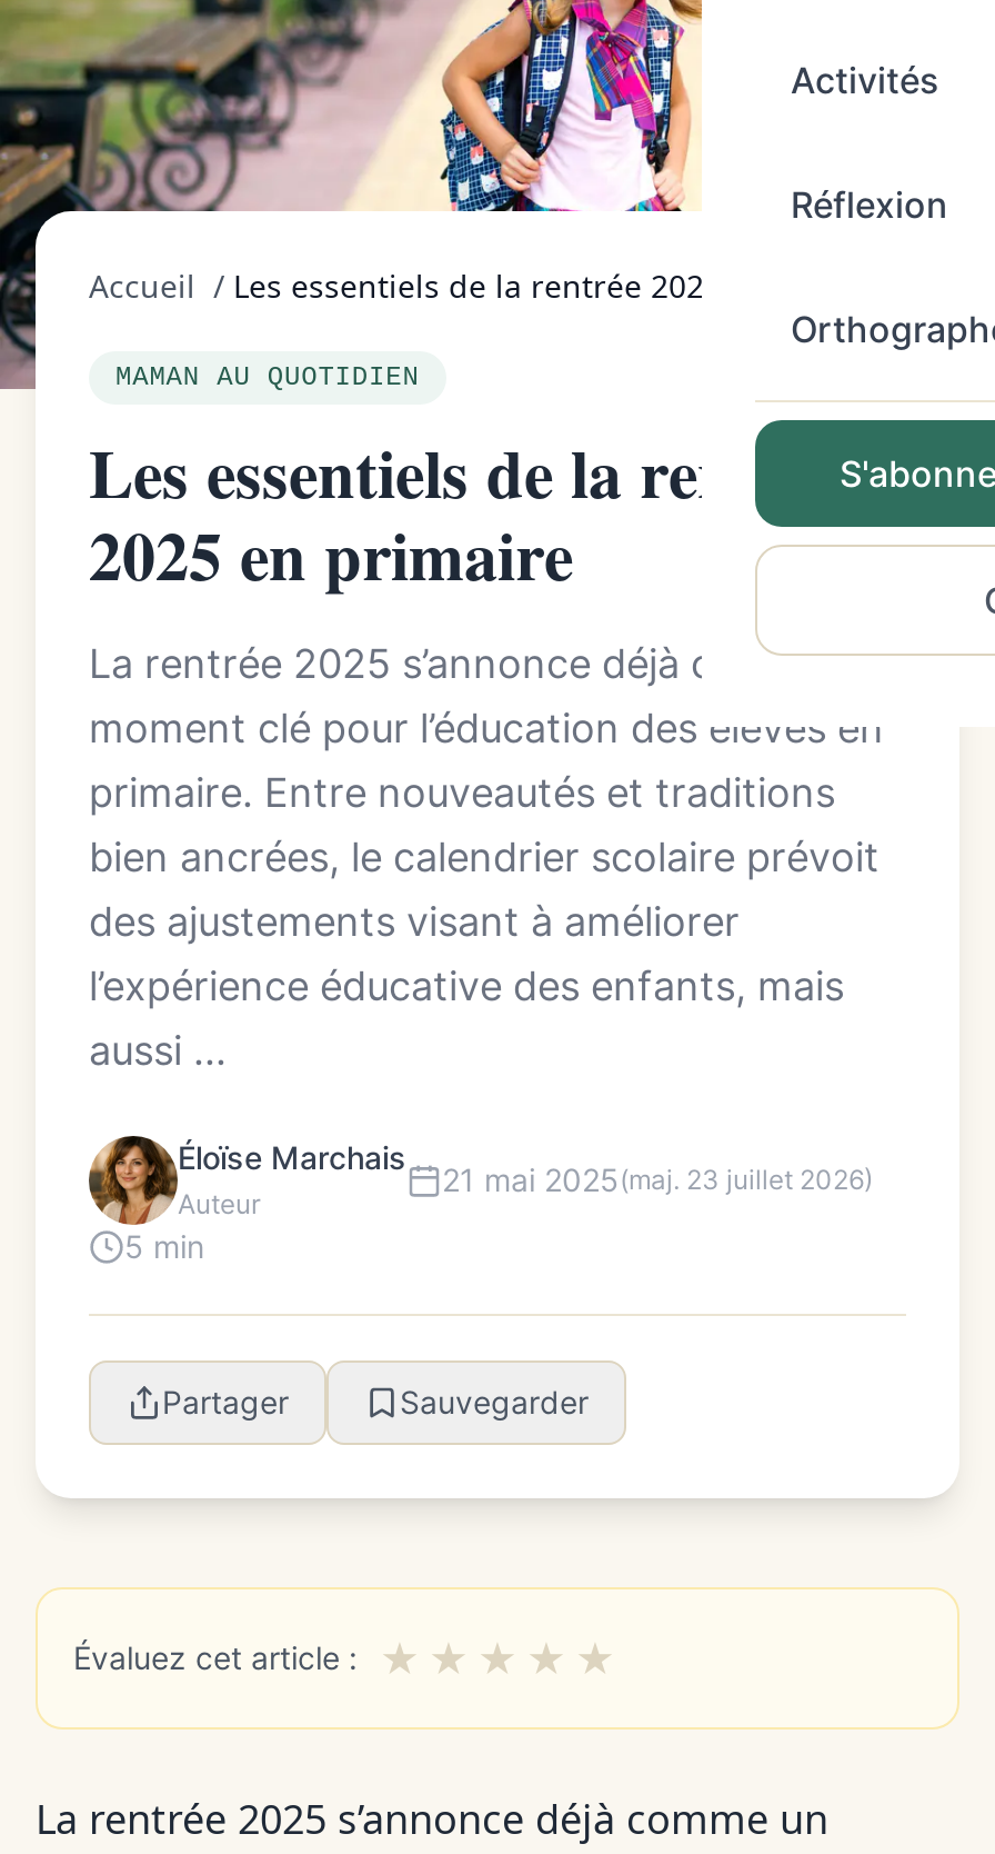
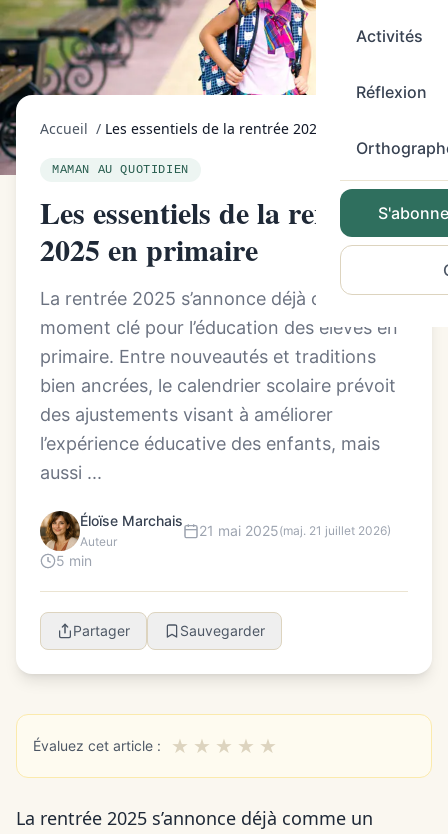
- 21 mai 2025(maj. 23 juillet 2026)
+ 21 mai 2025(maj. 21 juillet 2026)
